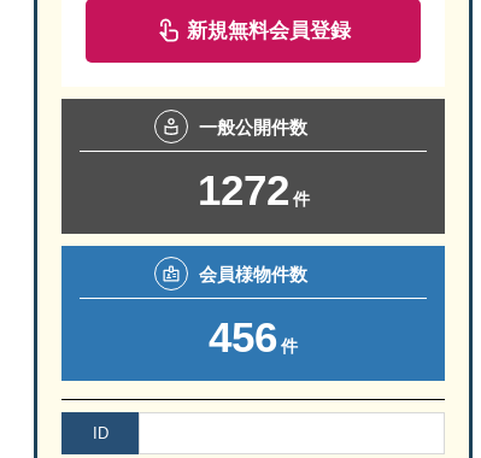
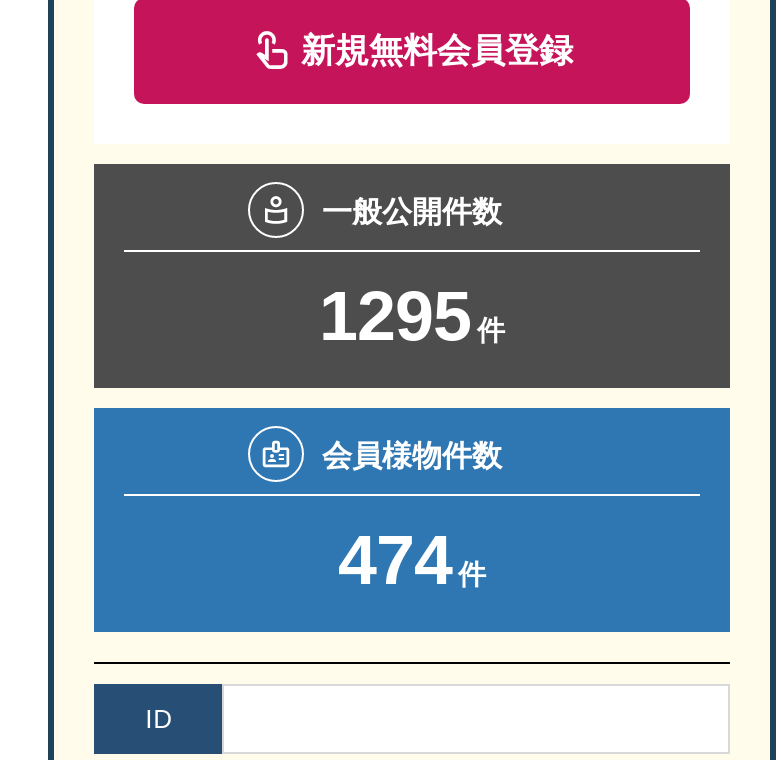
- 1272 件
+ 1295 件

- 456 件
+ 474 件
